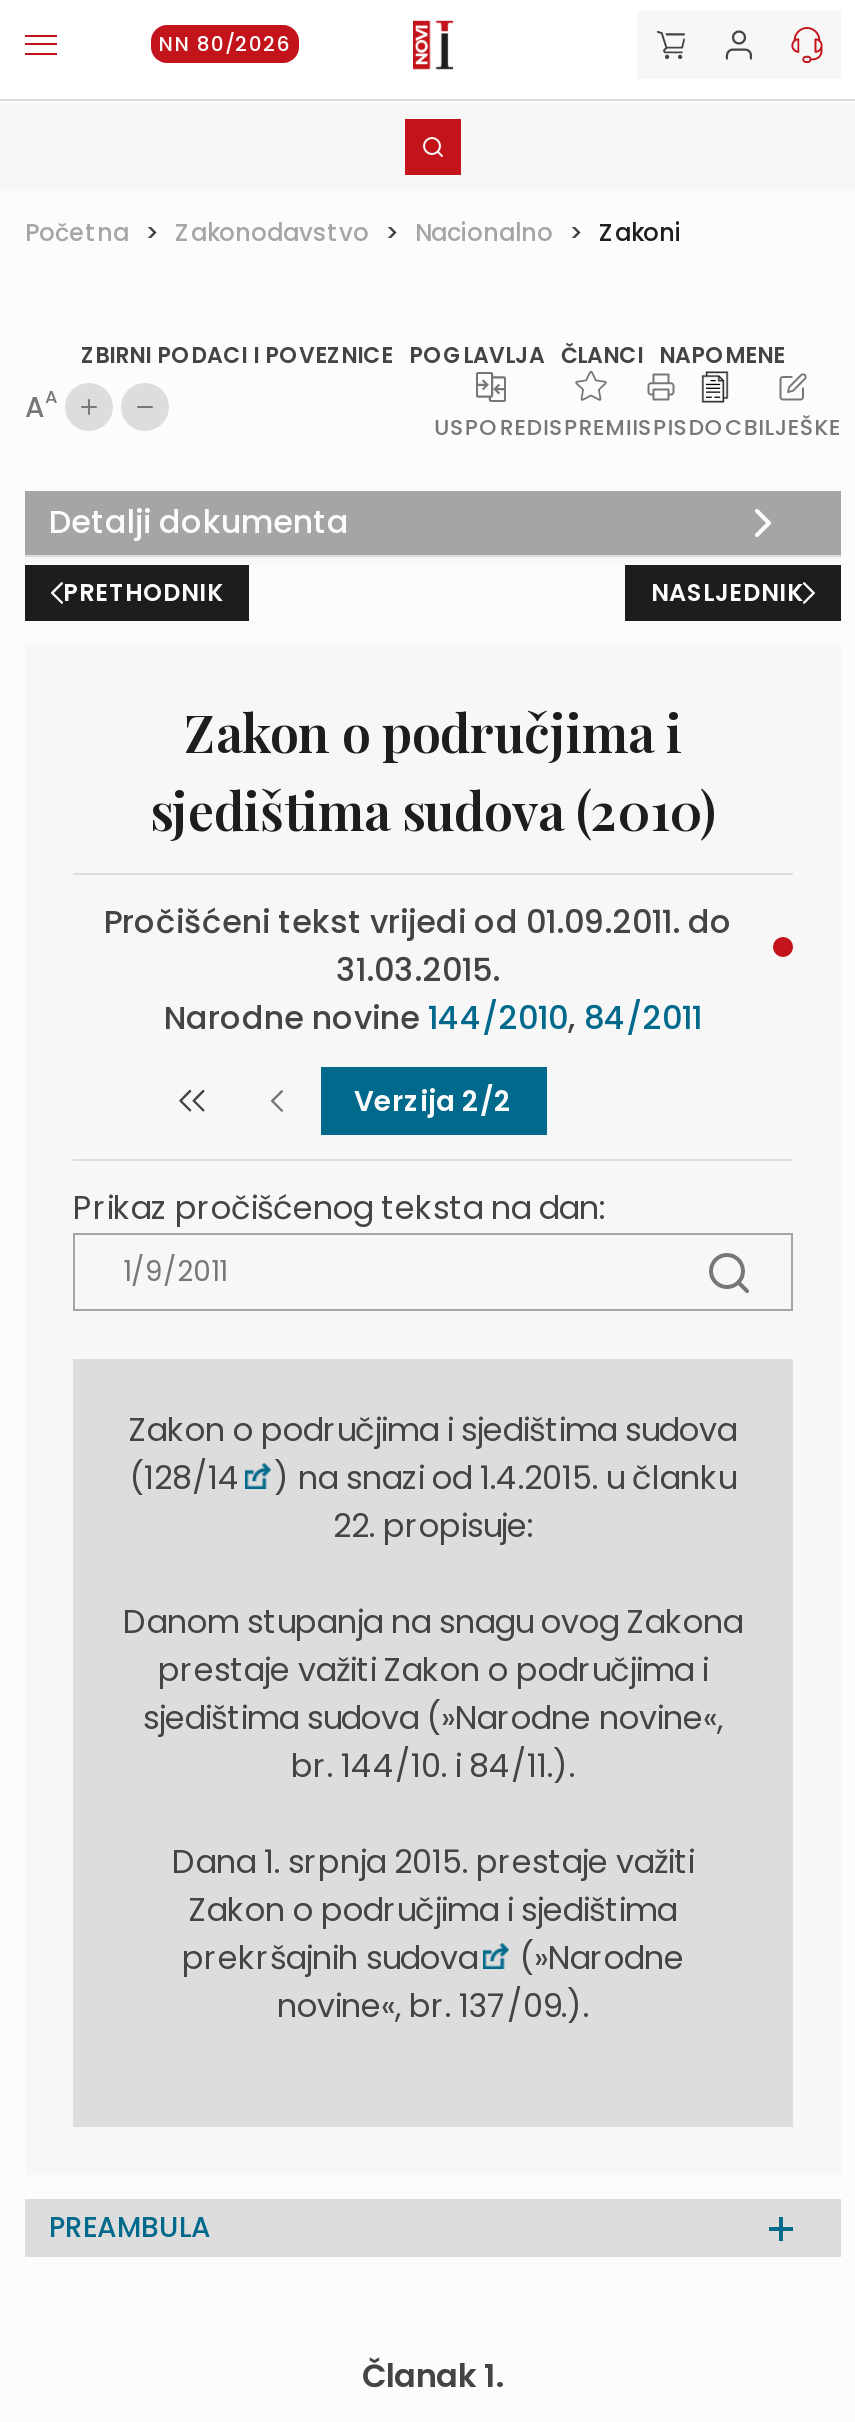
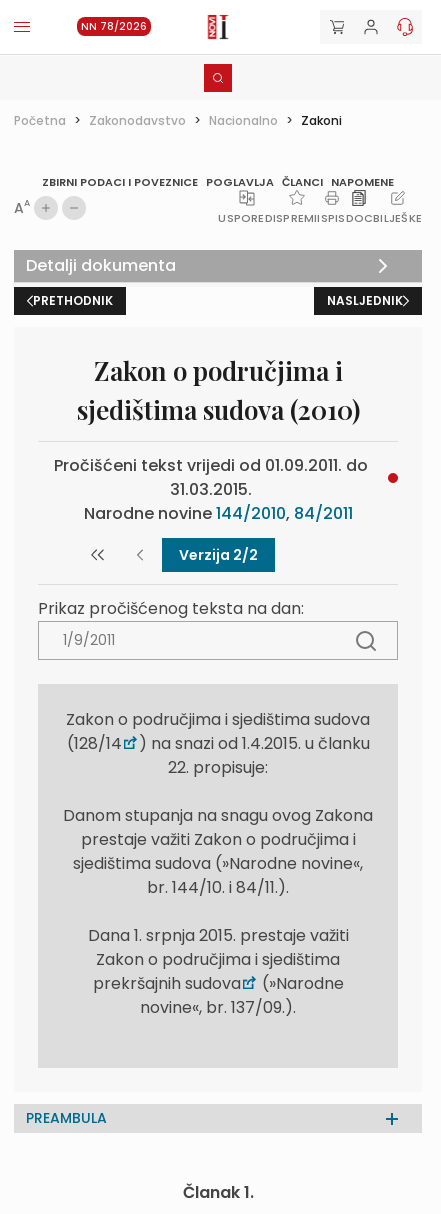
- NN 80/2026
+ NN 78/2026
